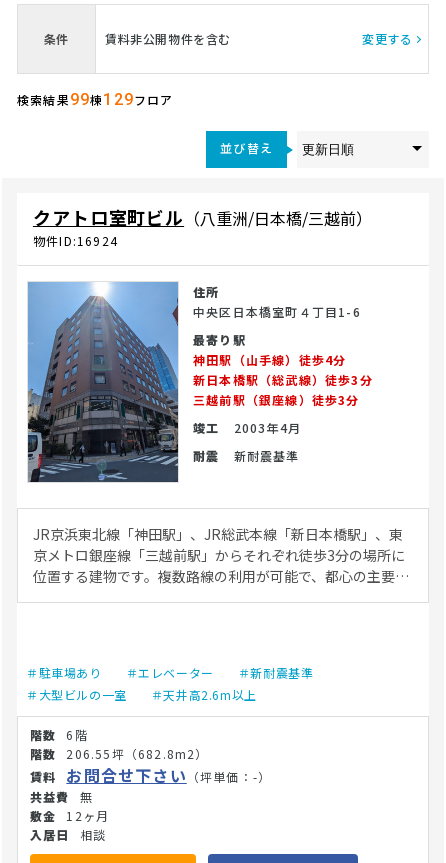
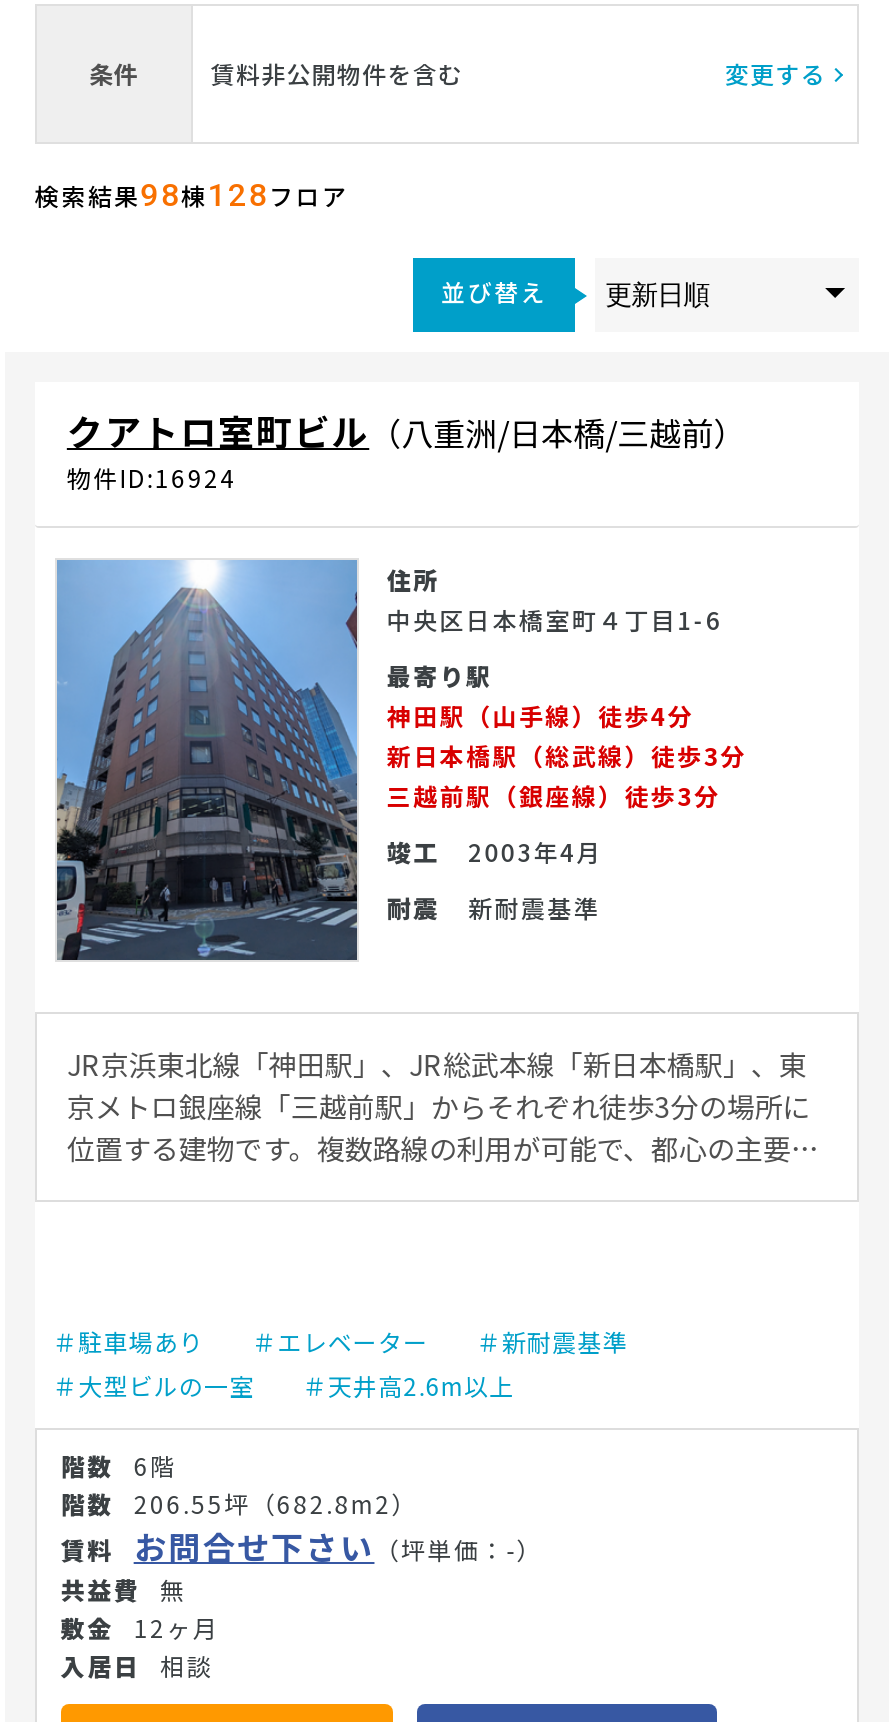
- 検索結果99棟129フロア
+ 検索結果98棟128フロア
